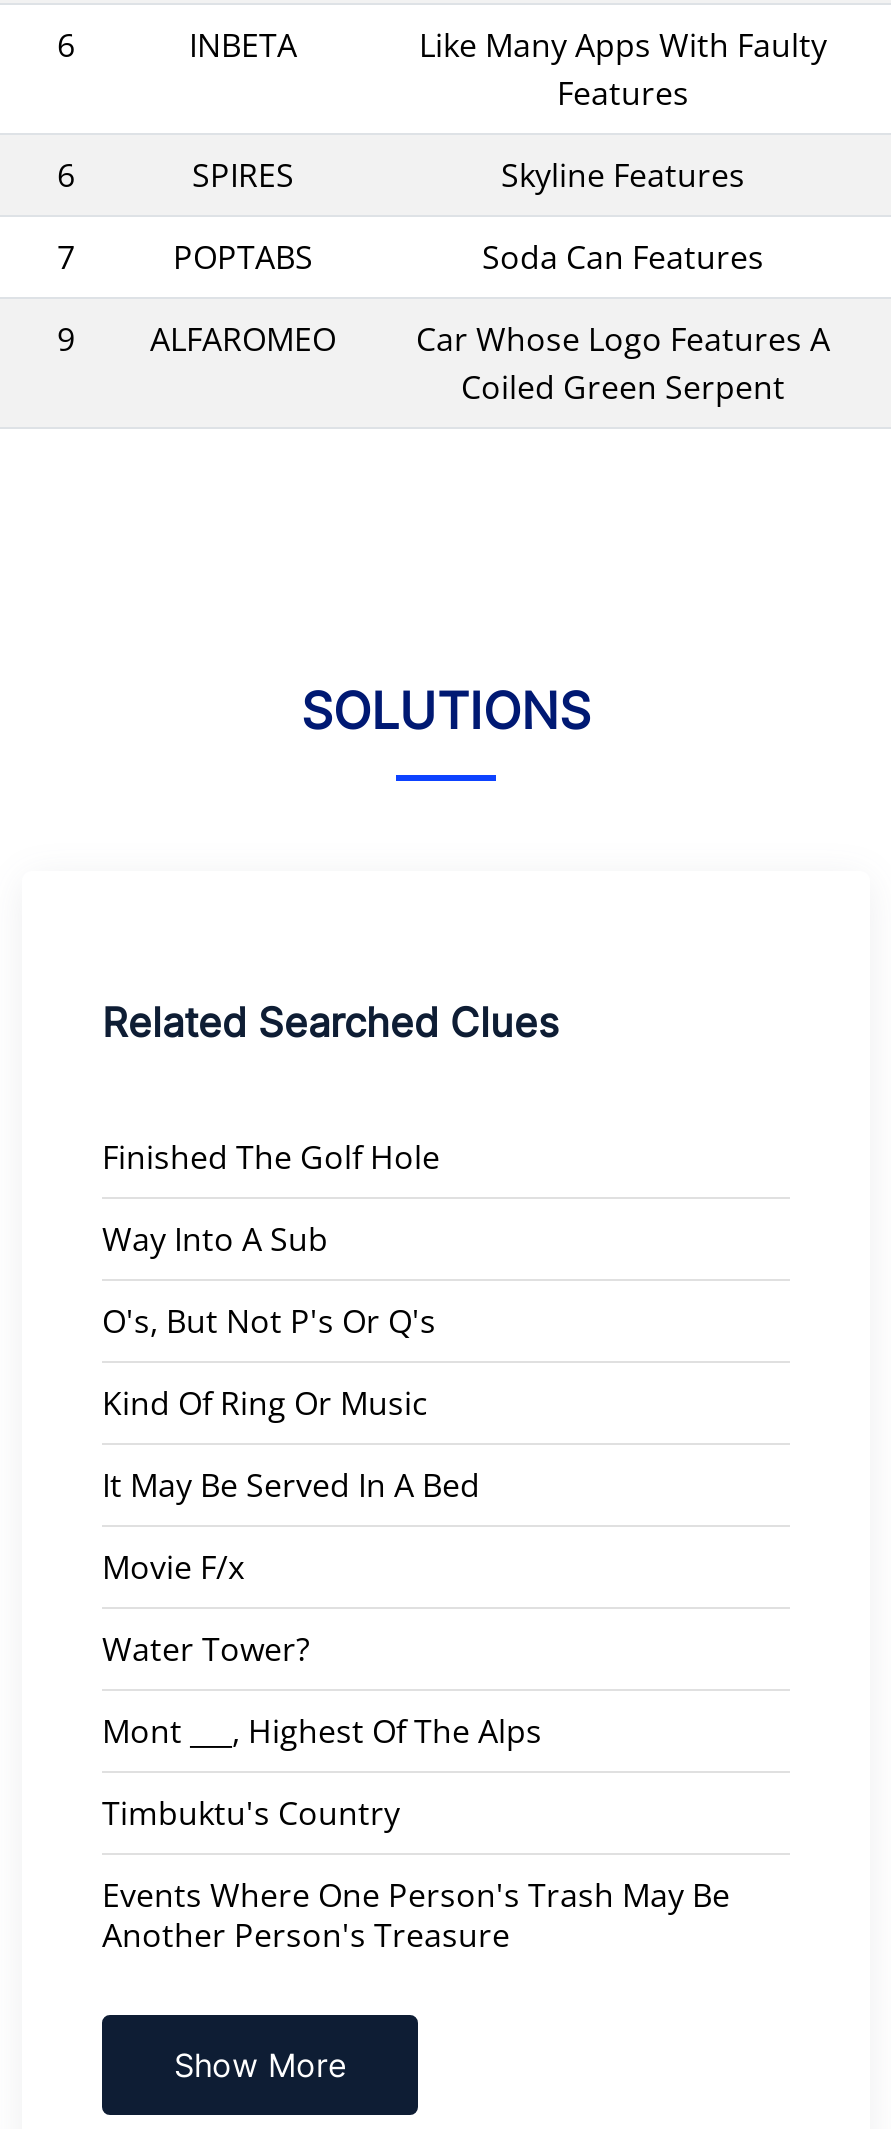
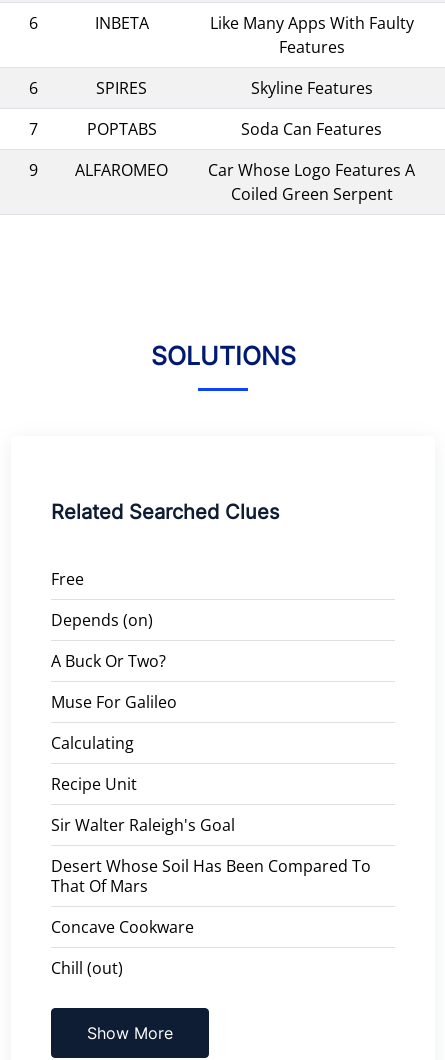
- Finished The Golf Hole
+ Free

- Way Into A Sub
+ Depends (on)

- O's, But Not P's Or Q's
+ A Buck Or Two?

- Kind Of Ring Or Music
+ Muse For Galileo

- It May Be Served In A Bed
+ Calculating

- Movie F/x
+ Recipe Unit

- Water Tower?
+ Sir Walter Raleigh's Goal

- Mont ___, Highest Of The Alps
+ Desert Whose Soil Has Been Compared To
+ That Of Mars

- Timbuktu's Country
+ Concave Cookware

- Events Where One Person's Trash May Be
- Another Person's Treasure
+ Chill (out)
